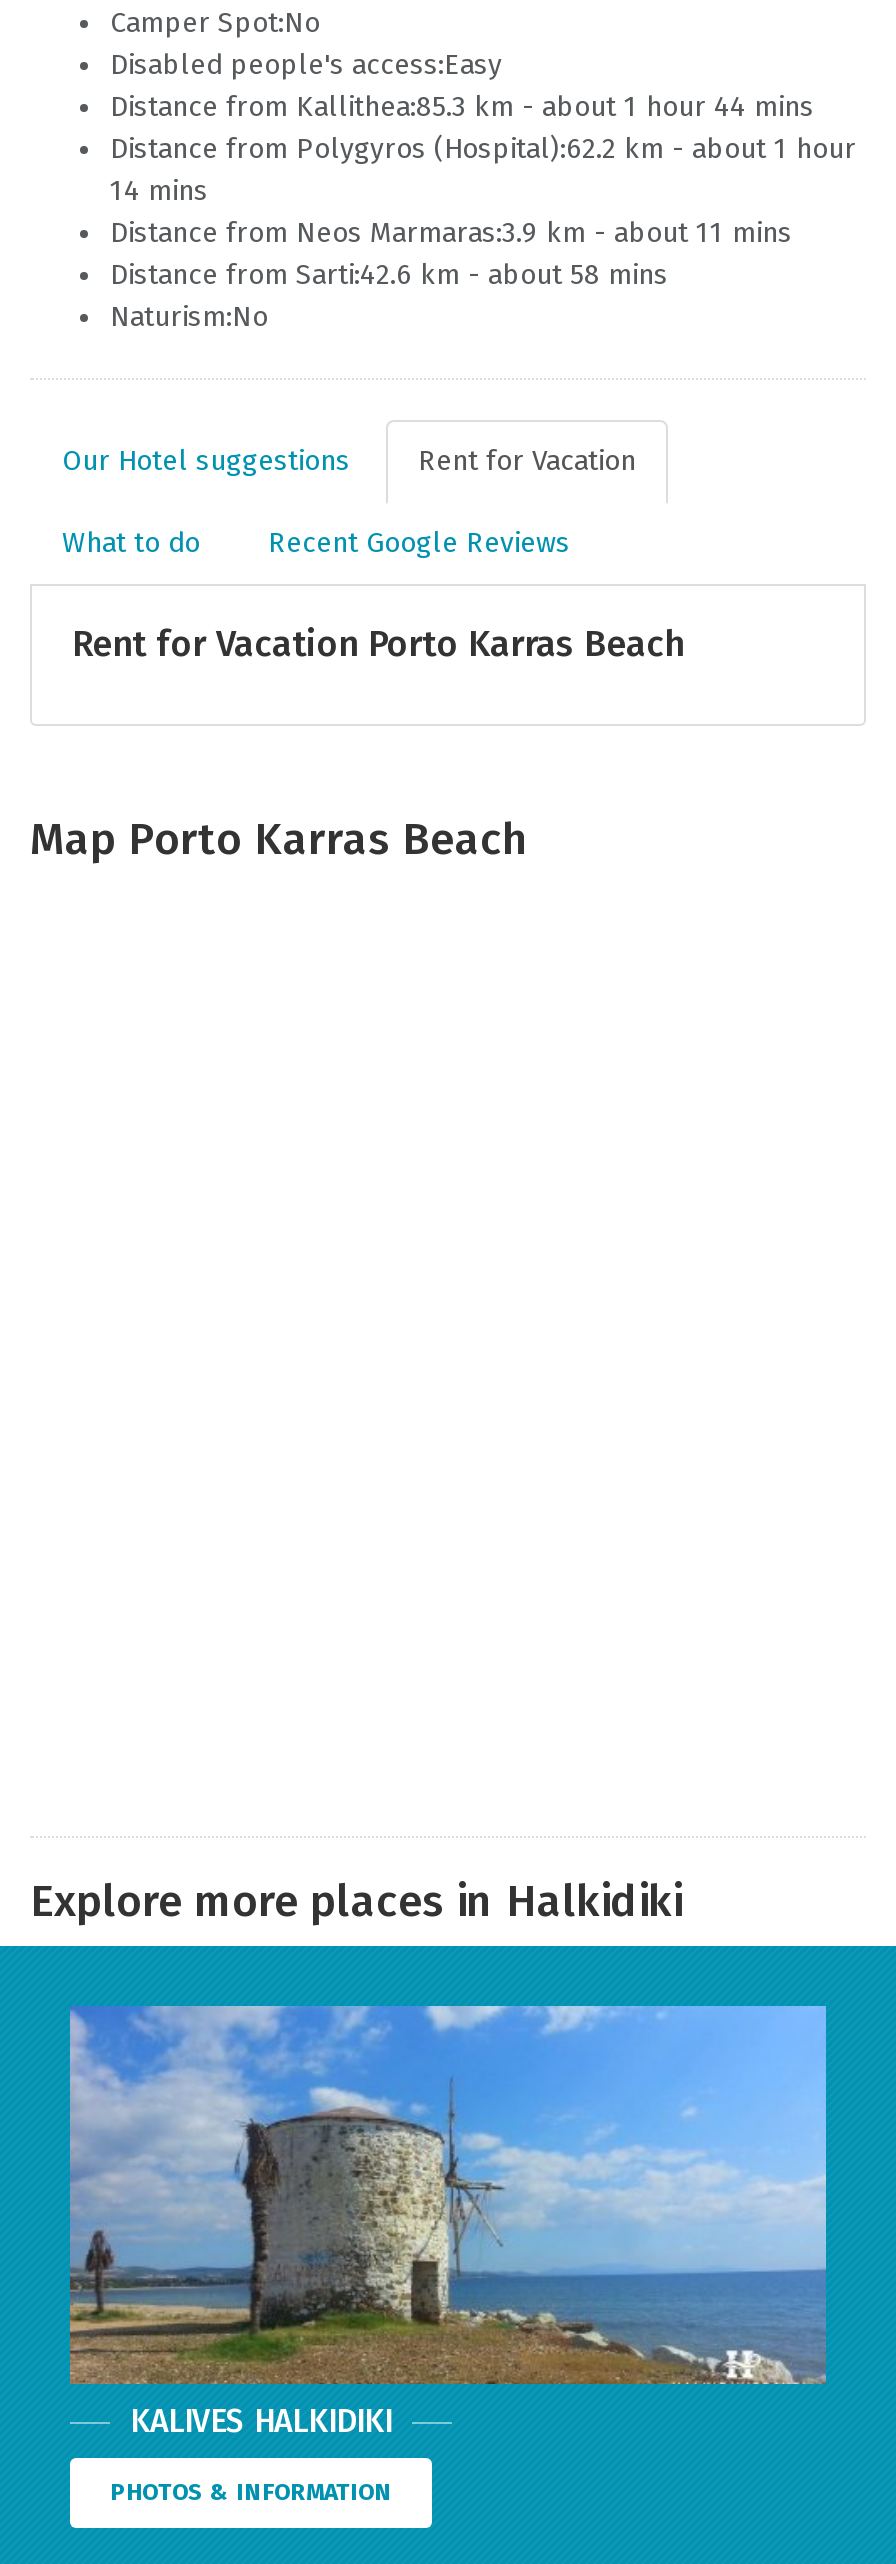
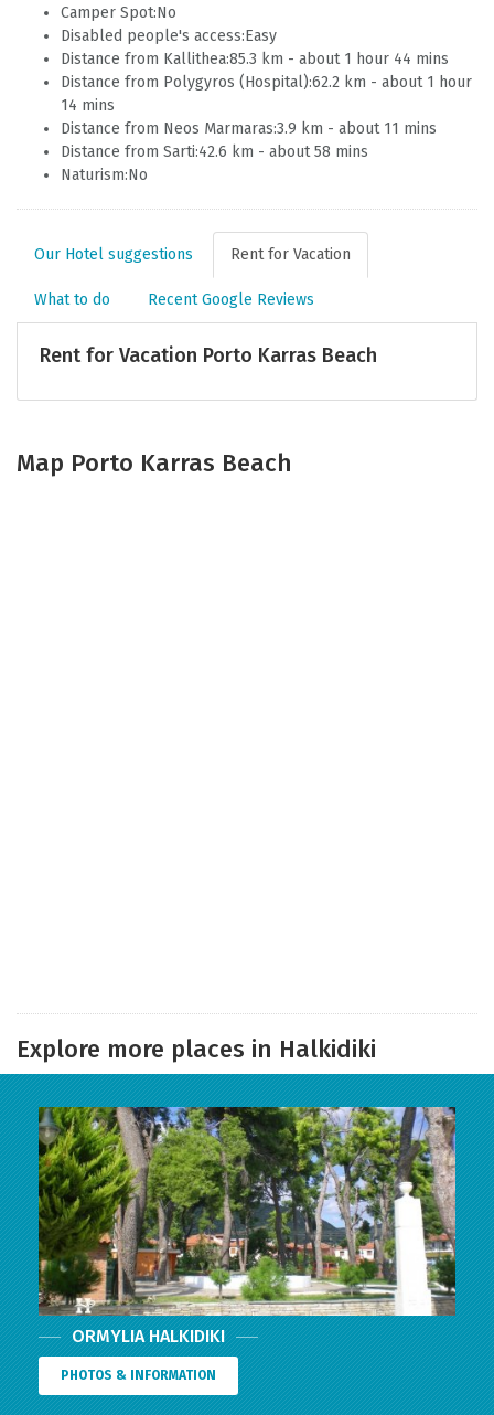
- [image]
- KALIVES HALKIDIKI
+ [image]
+ ORMYLIA HALKIDIKI
